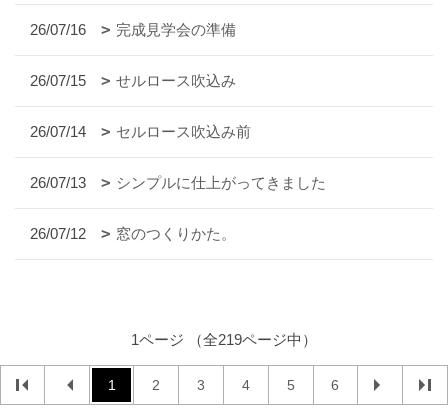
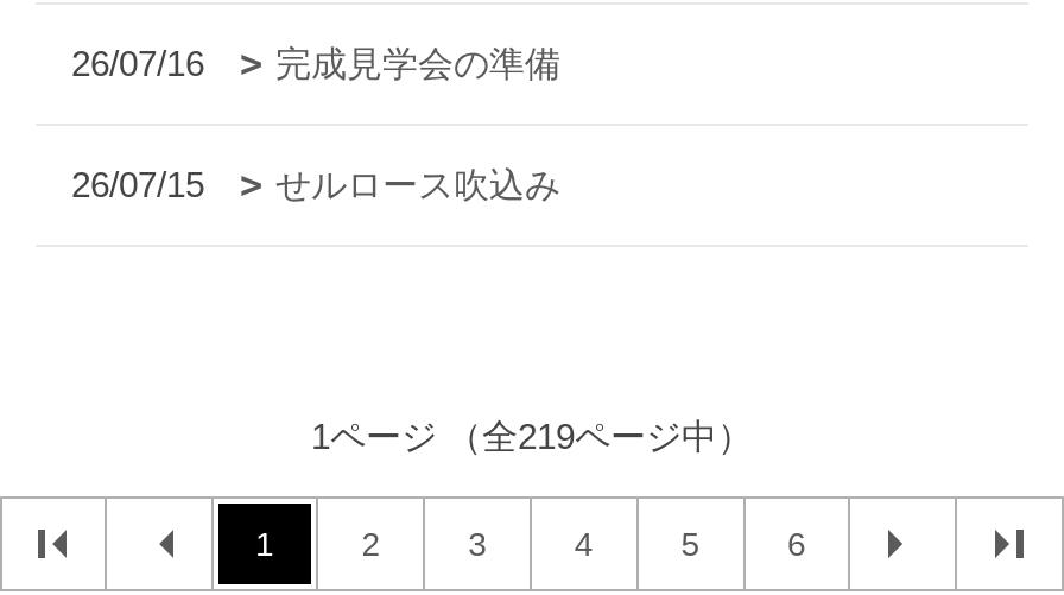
- 26/07/14
- セルロース吹込み前
- 26/07/13
- シンプルに仕上がってきました
- 26/07/12
- 窓のつくりかた。
